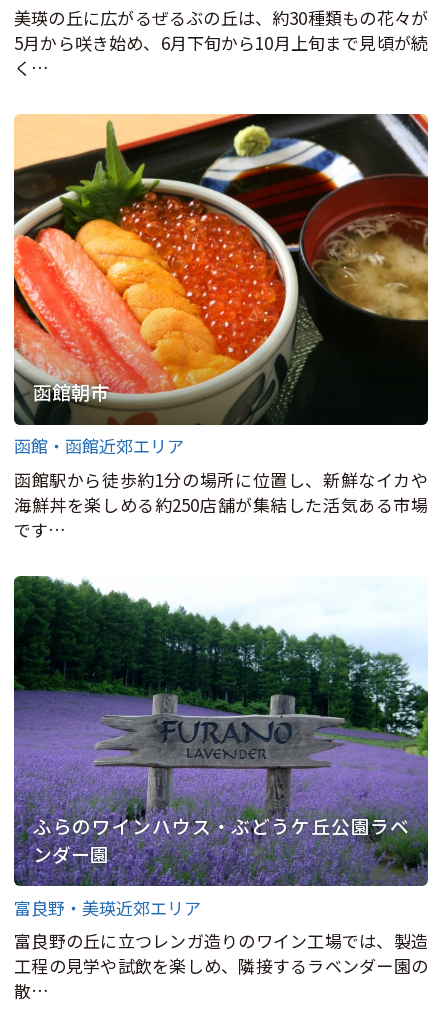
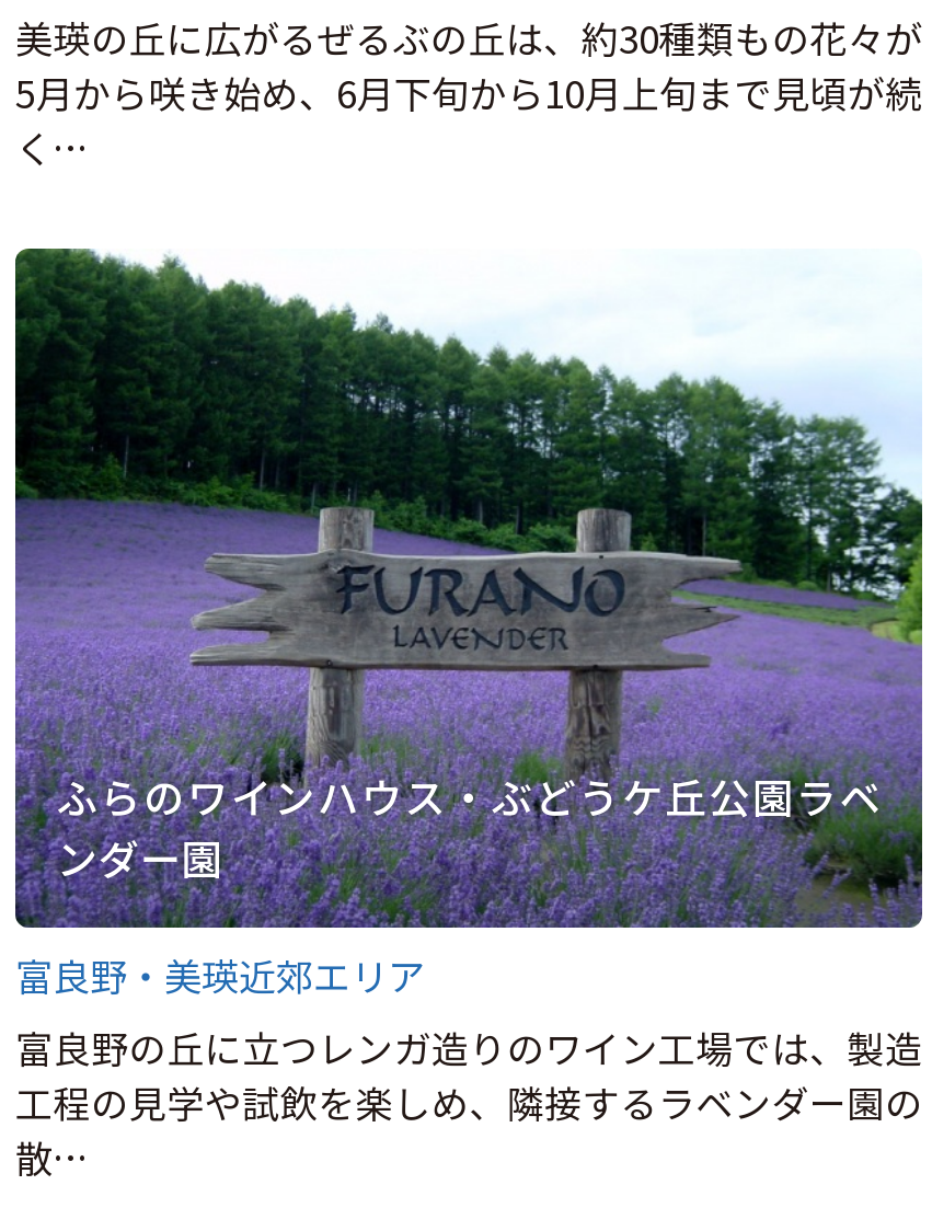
- [image]
- 函館朝市
- 函館・函館近郊エリア
- 函館駅から徒歩約1分の場所に位置し、新鮮なイカや
- 海鮮丼を楽しめる約250店舗が集結した活気ある市場
- です…
